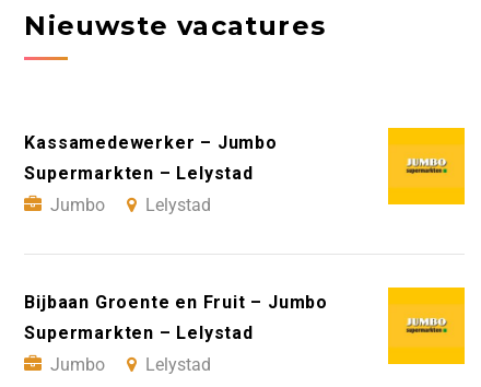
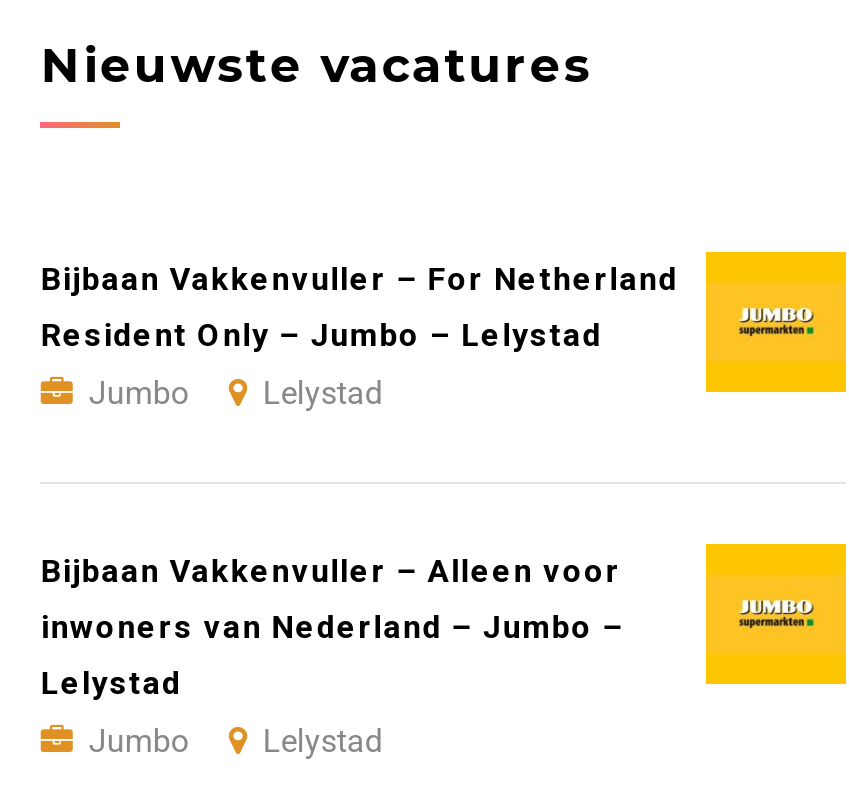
- Kassamedewerker – Jumbo
+ Bijbaan Vakkenvuller – For Netherland

- Supermarkten – Lelystad
+ Resident Only – Jumbo – Lelystad

- Bijbaan Groente en Fruit – Jumbo
- Supermarkten – Lelystad
+ Bijbaan Vakkenvuller – Alleen voor
+ inwoners van Nederland – Jumbo –
+ Lelystad
